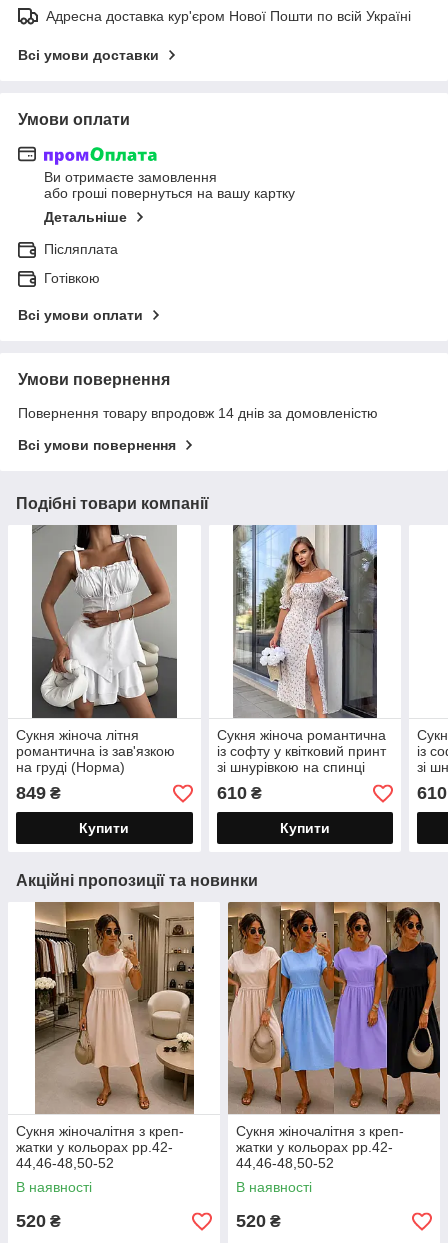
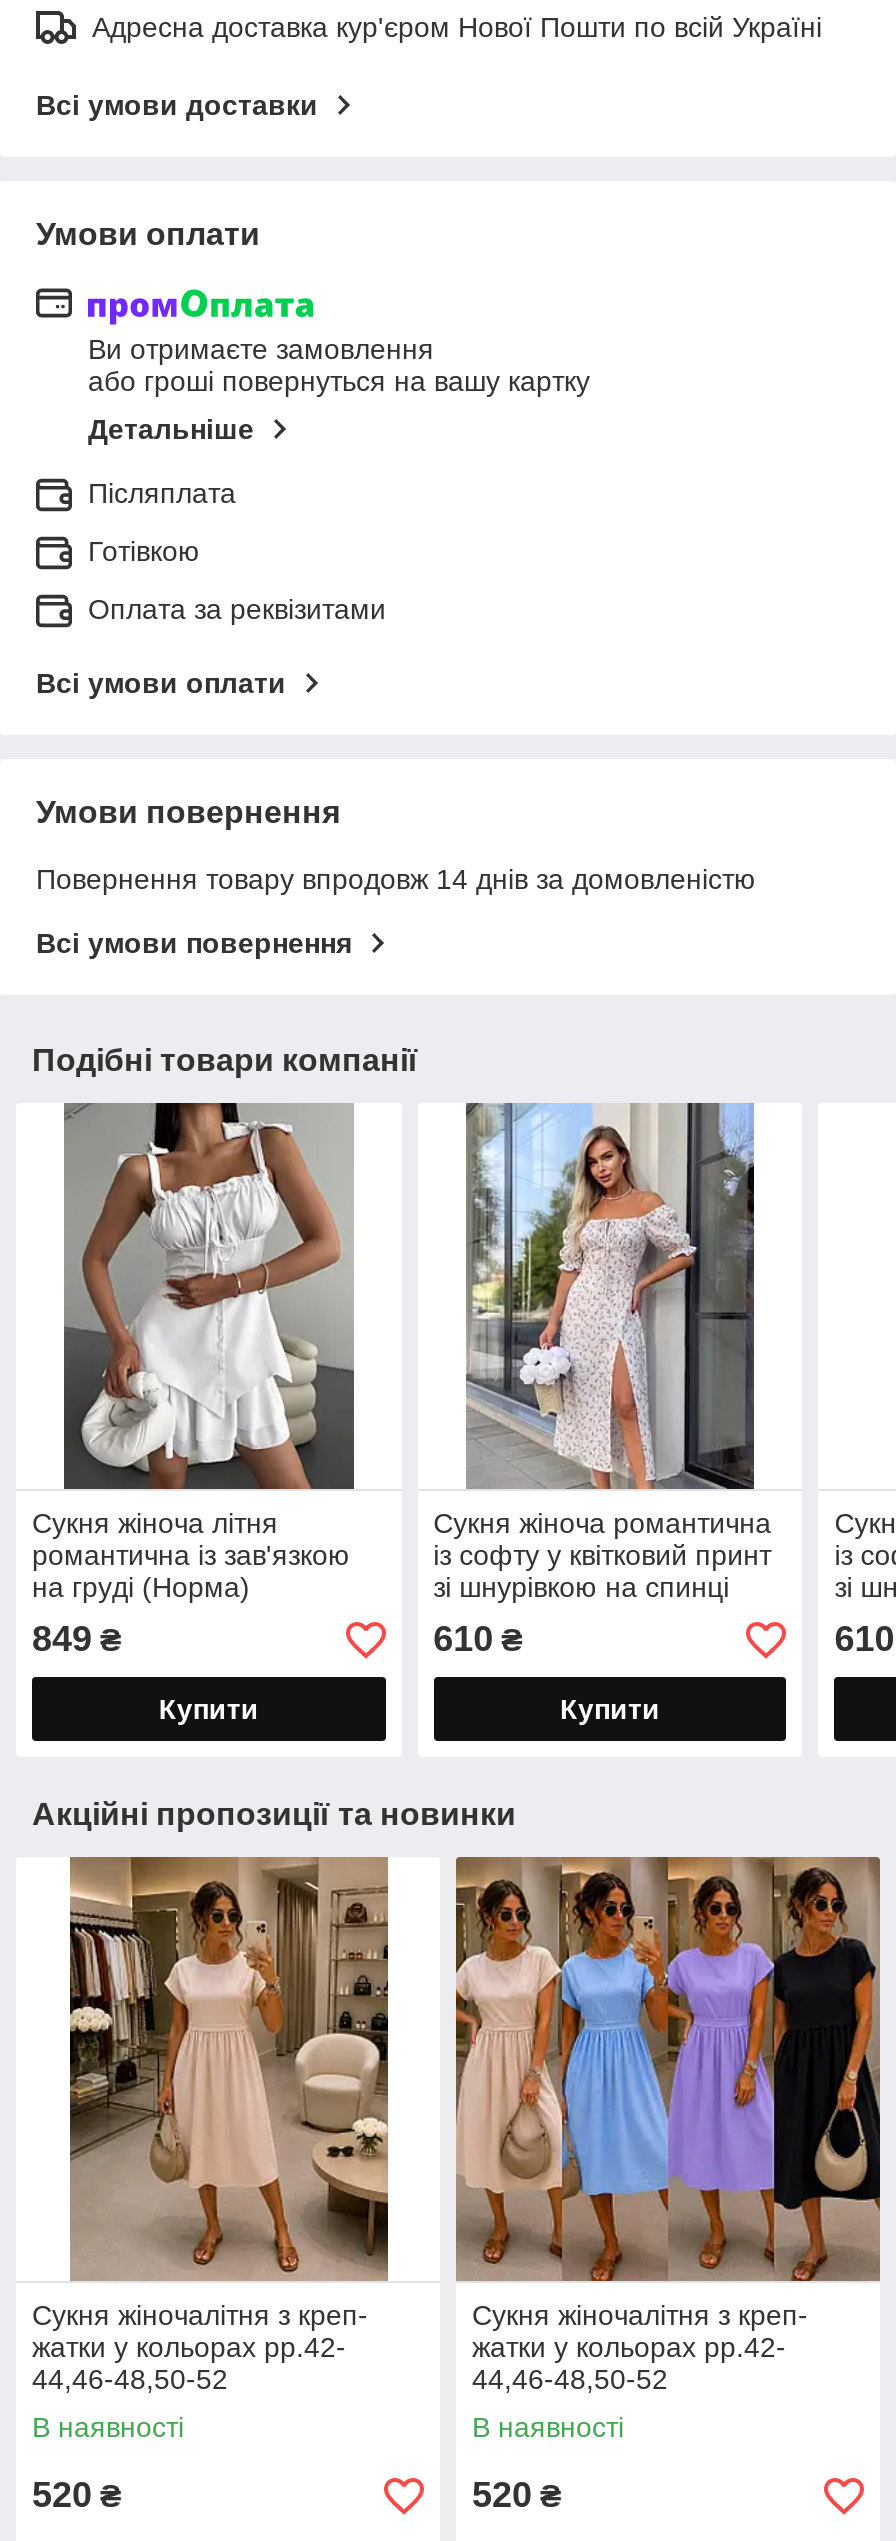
+ Оплата за реквізитами
